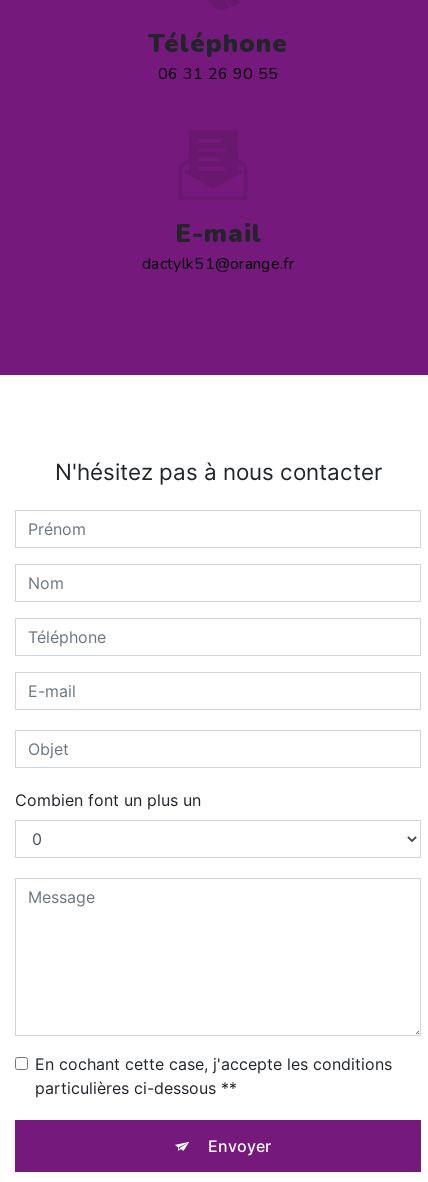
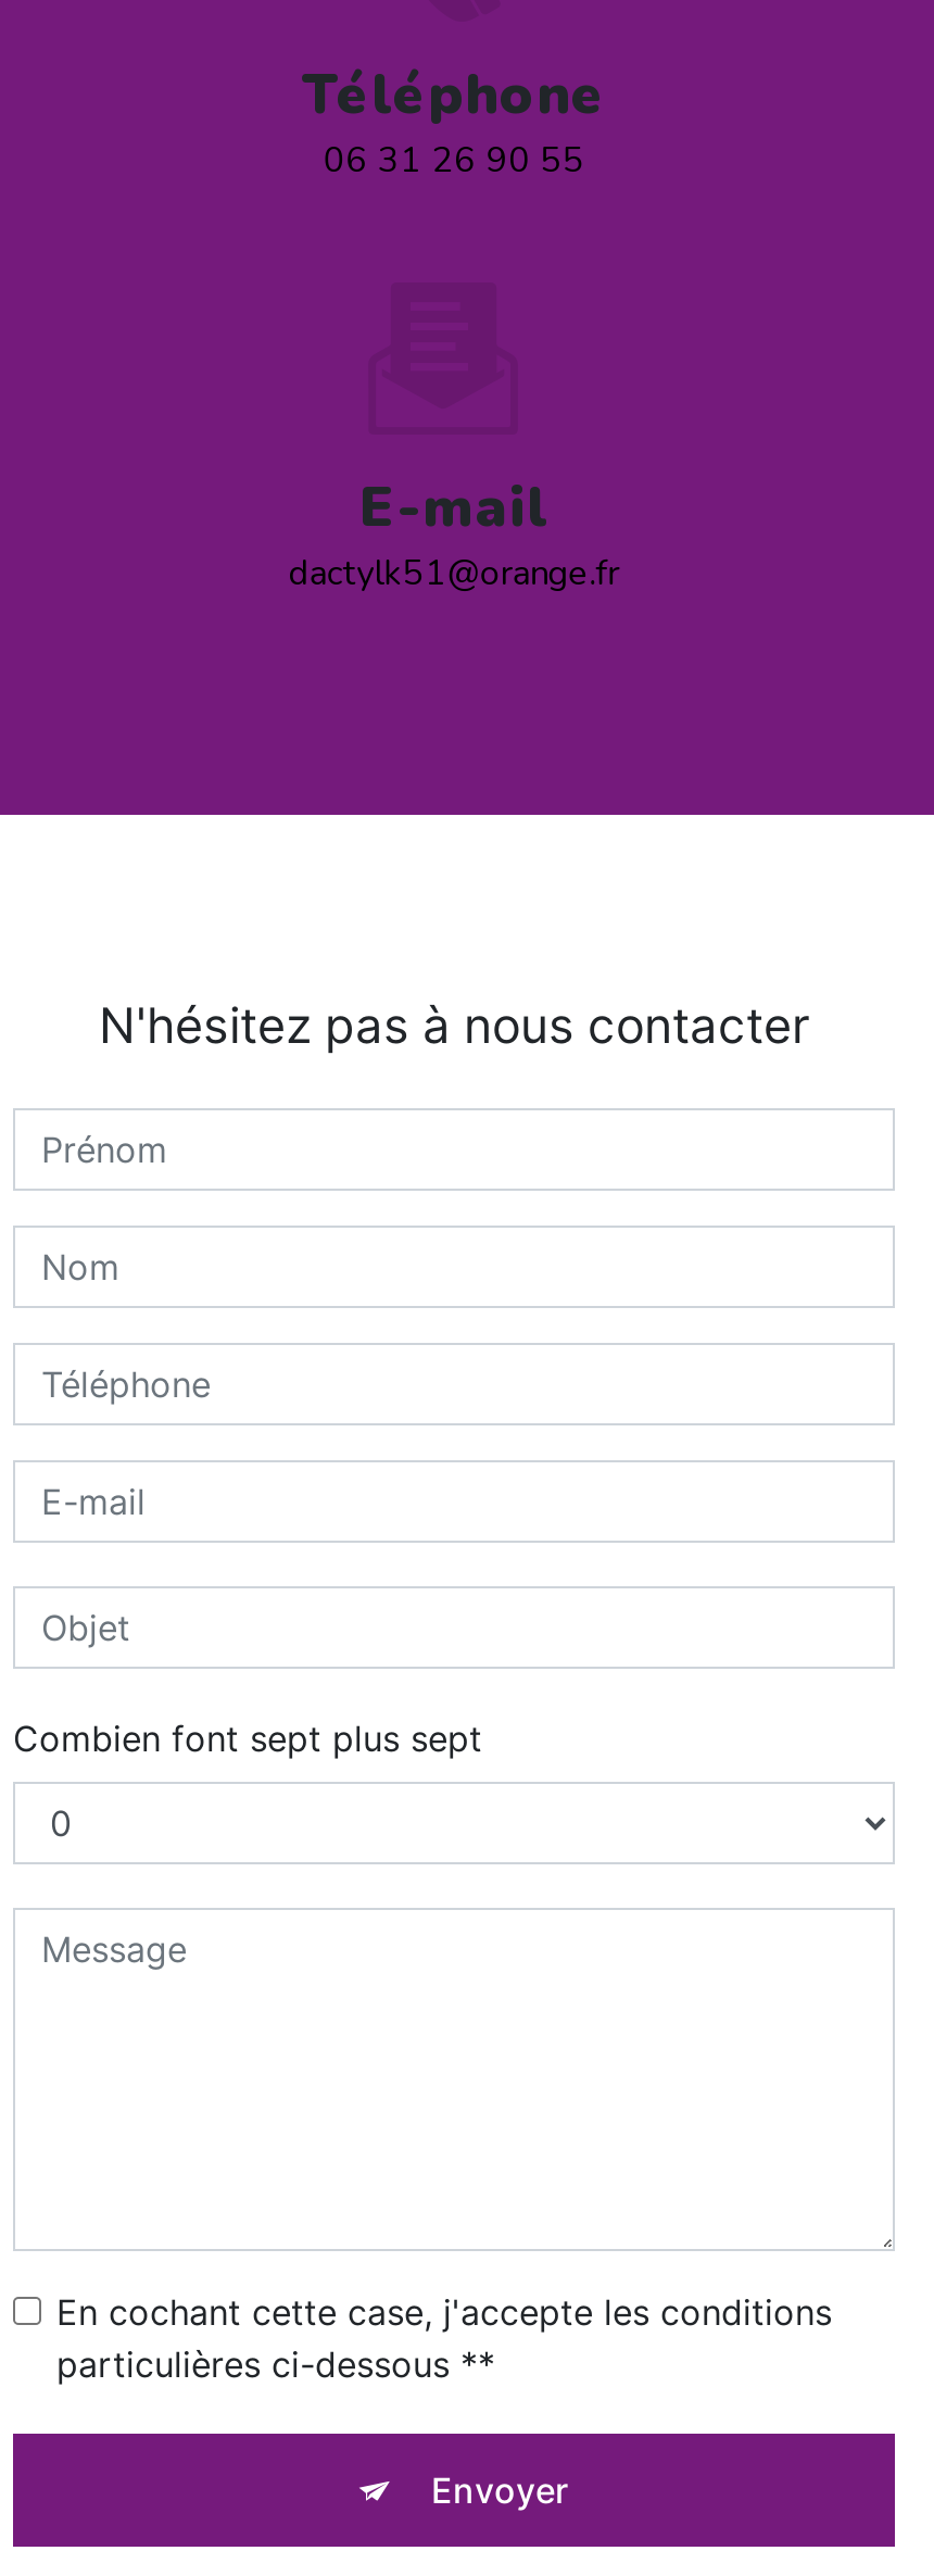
- Combien font un plus un
+ Combien font sept plus sept
